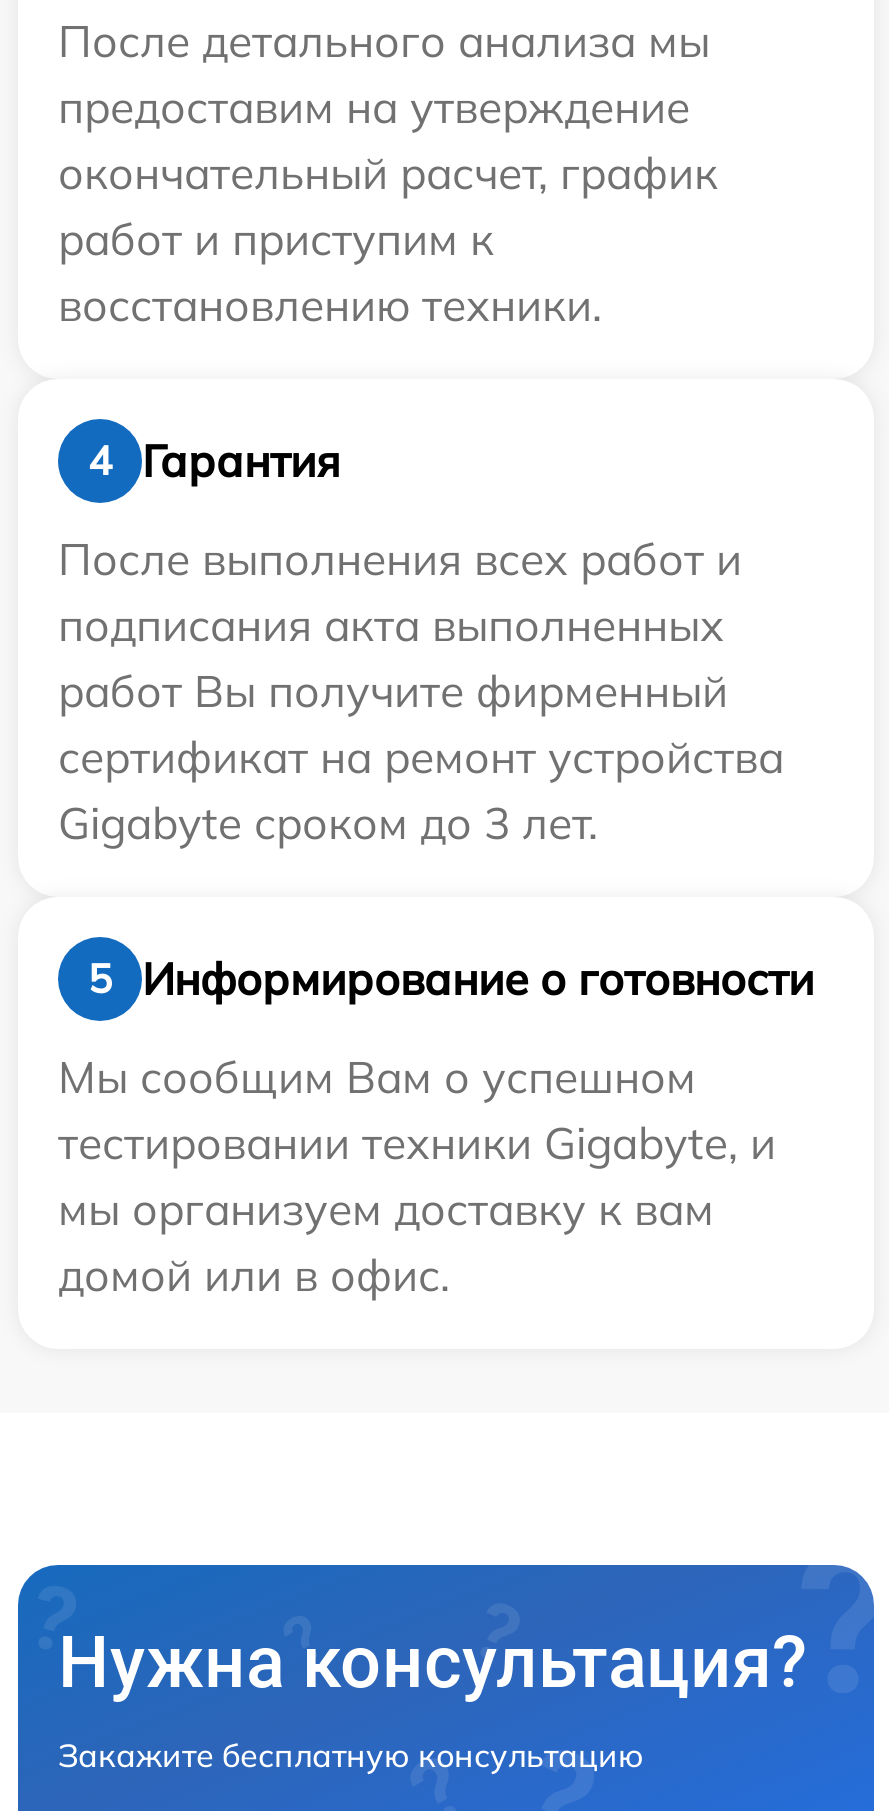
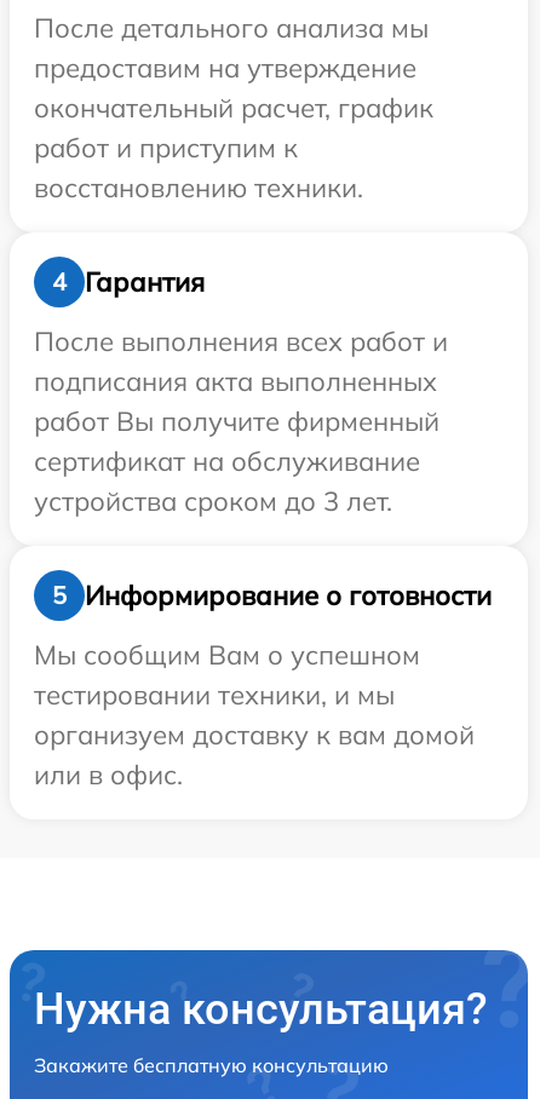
- сертификат на ремонт устройства
- Gigabyte сроком до 3 лет.
+ сертификат на обслуживание
+ устройства сроком до 3 лет.

- тестировании техники Gigabyte, и
- мы организуем доставку к вам
- домой или в офис.
+ тестировании техники, и мы
+ организуем доставку к вам домой
+ или в офис.
